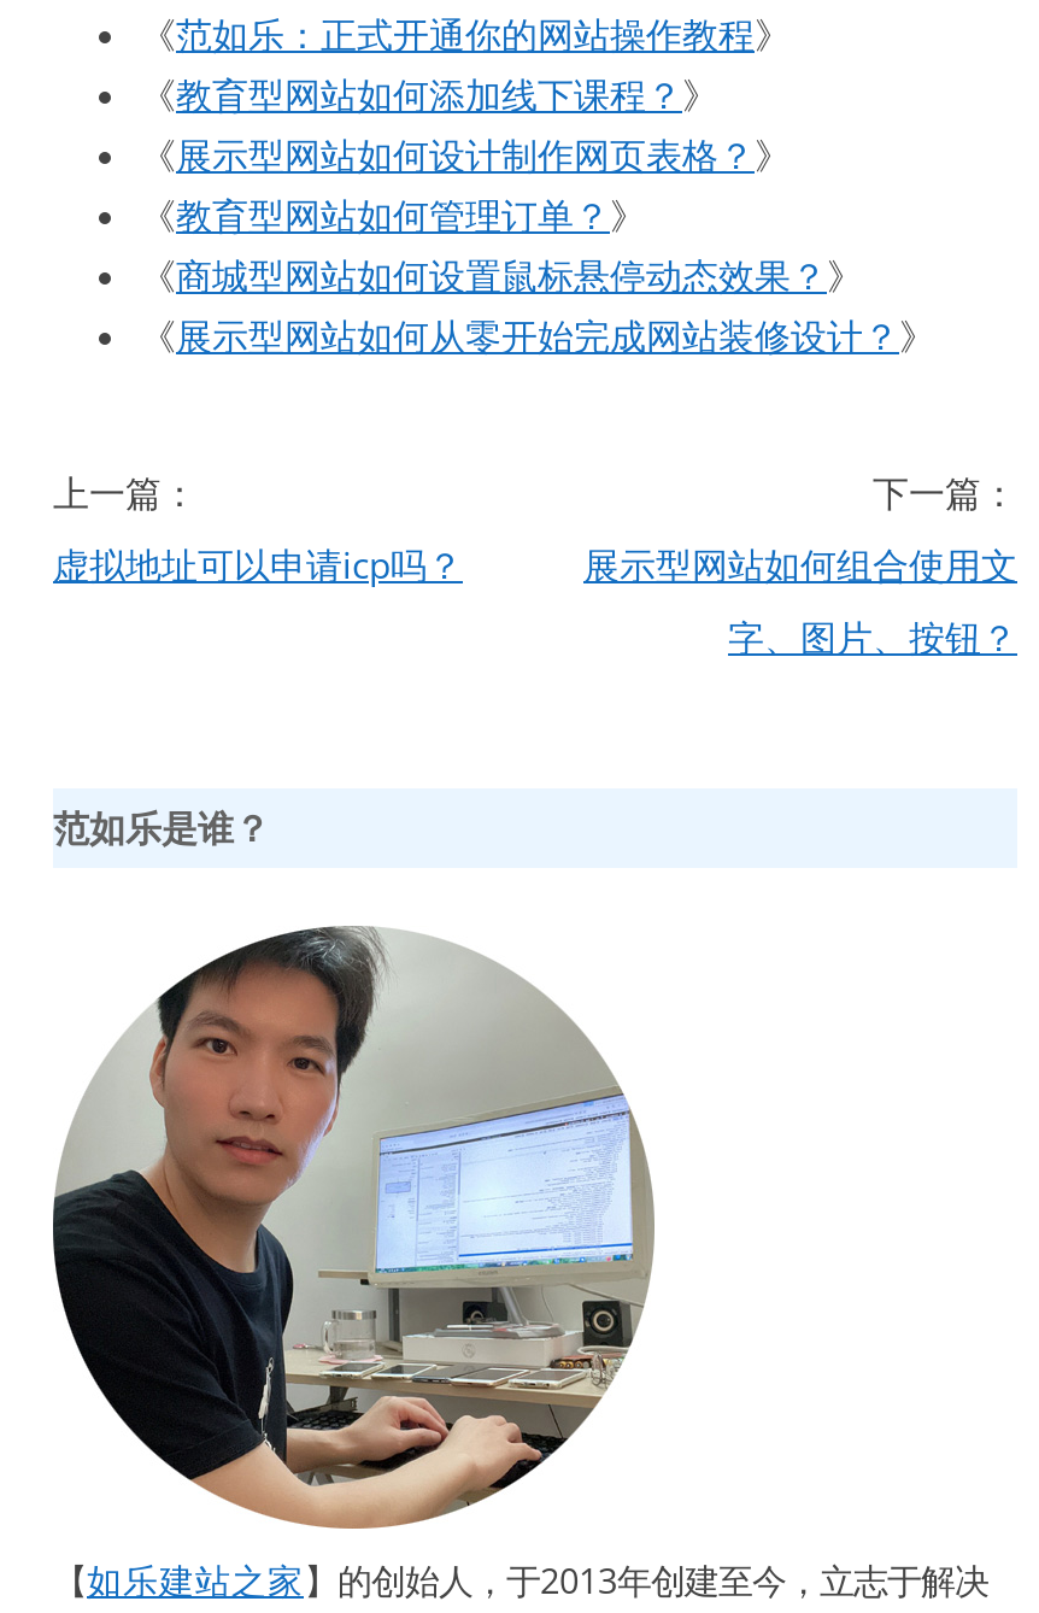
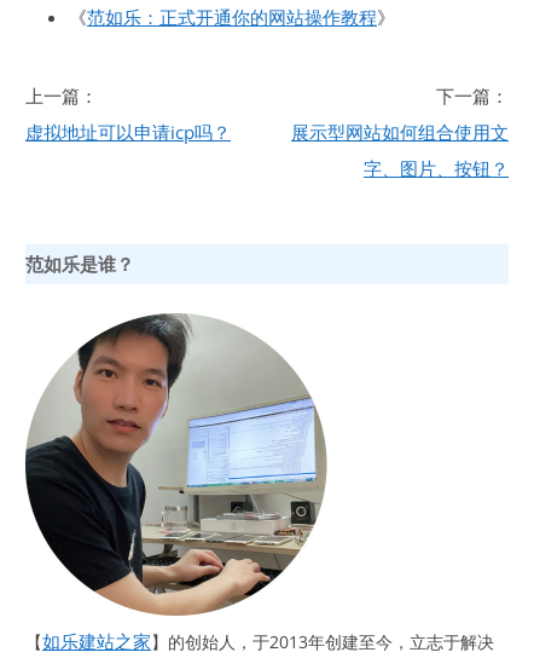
- 《教育型网站如何添加线下课程？》
- 《展示型网站如何设计制作网页表格？》
- 《教育型网站如何管理订单？》
- 《商城型网站如何设置鼠标悬停动态效果？》
- 《展示型网站如何从零开始完成网站装修设计？》
